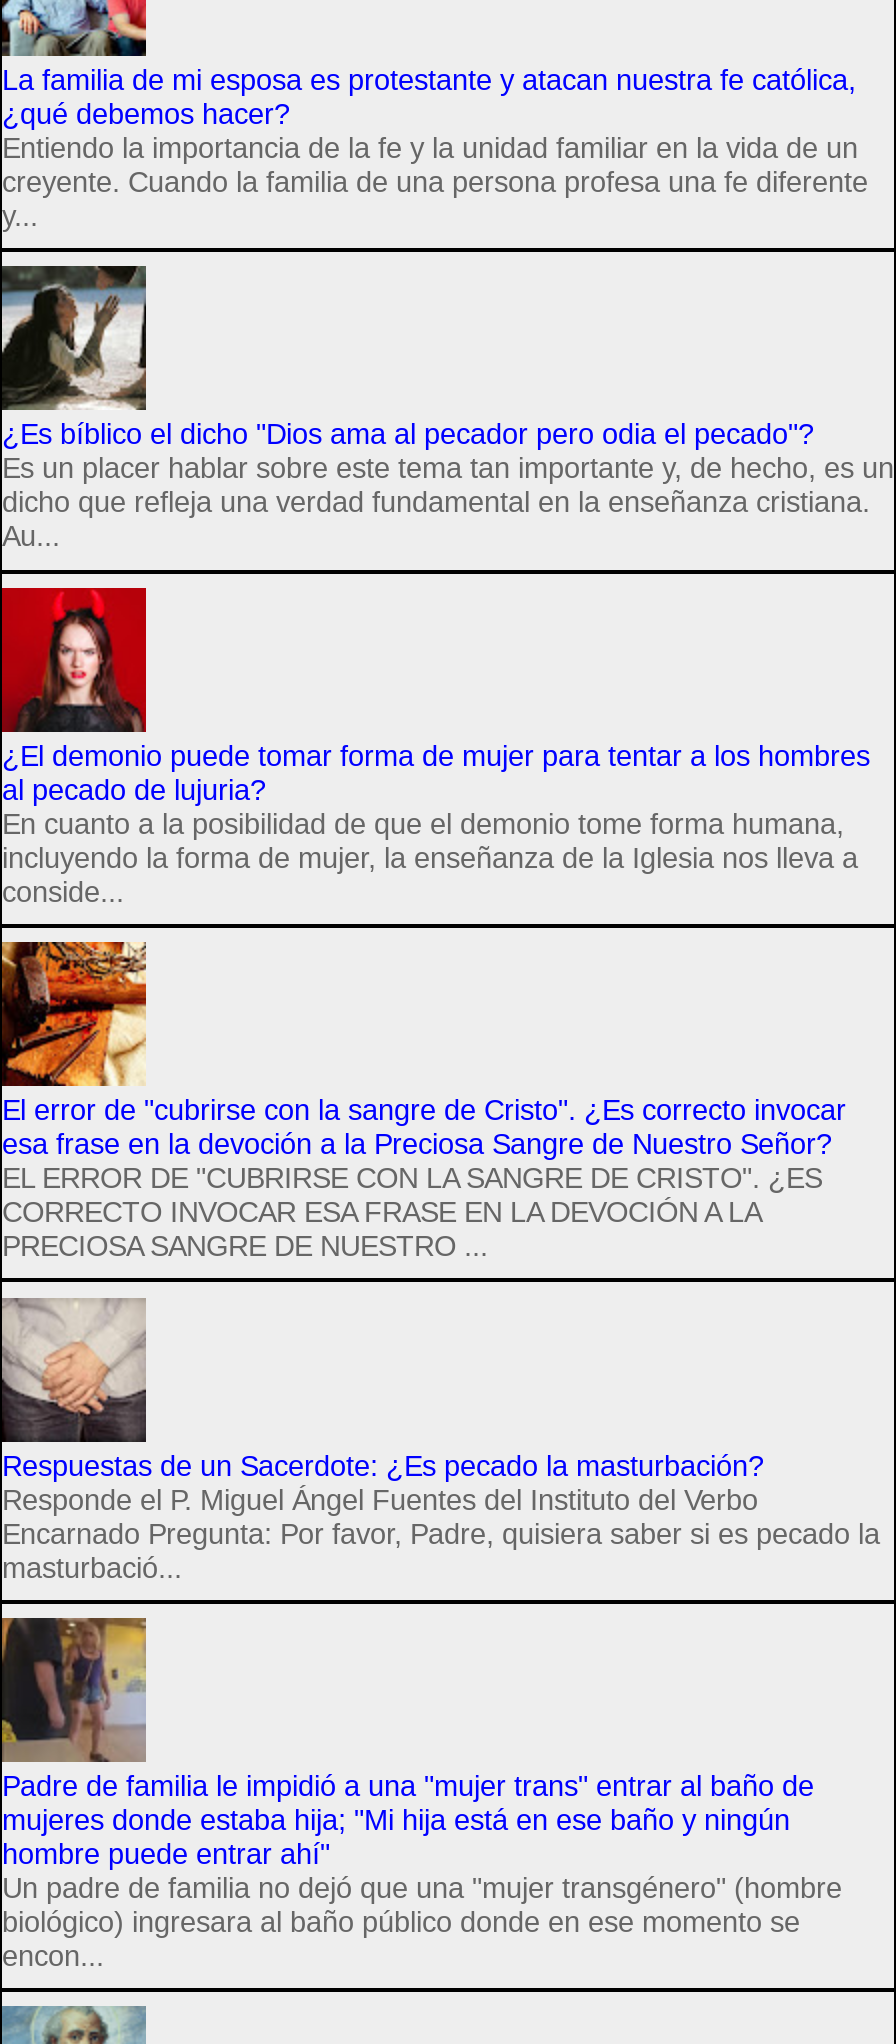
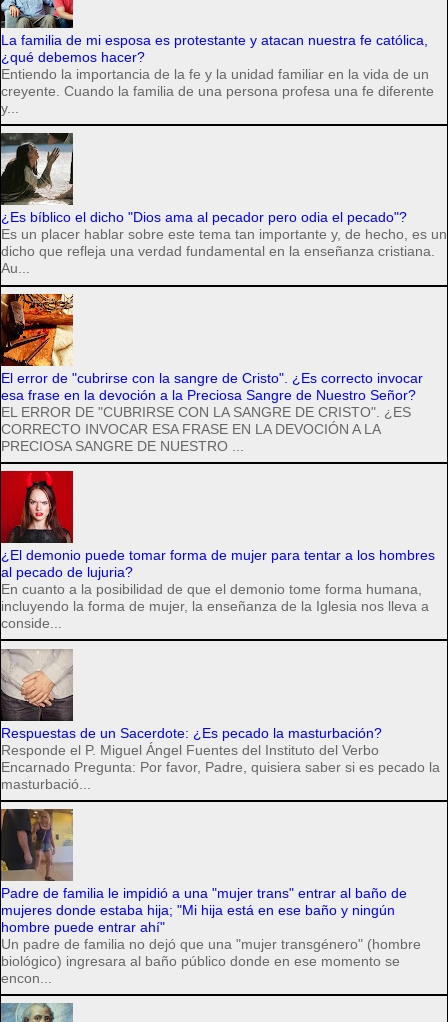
moved down: [image] | ¿El demonio puede tomar forma de mujer para tentar a los hombres | al pecado de lujuria? | En cuanto a la posibilidad de que el demonio tome forma humana, | incluyendo la forma de mujer, la enseñanza de la Iglesia nos lleva a | conside...

moved up: [image] | El error de "cubrirse con la sangre de Cristo". ¿Es correcto invocar | esa frase en la devoción a la Preciosa Sangre de Nuestro Señor? | EL ERROR DE "CUBRIRSE CON LA SANGRE DE CRISTO". ¿ES | CORRECTO INVOCAR ESA FRASE EN LA DEVOCIÓN A LA | PRECIOSA SANGRE DE NUESTRO ...
